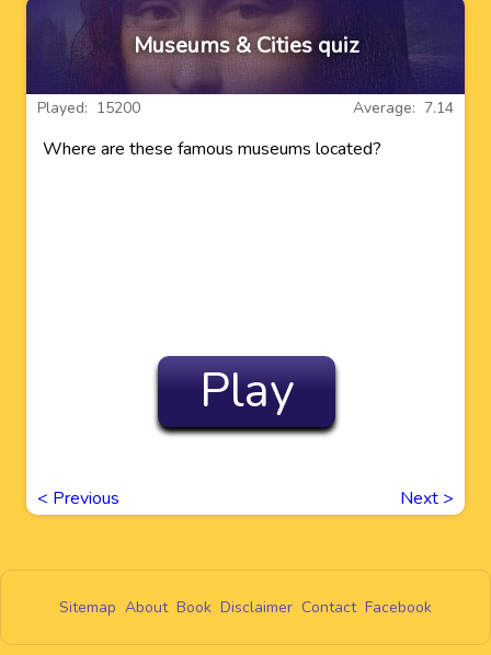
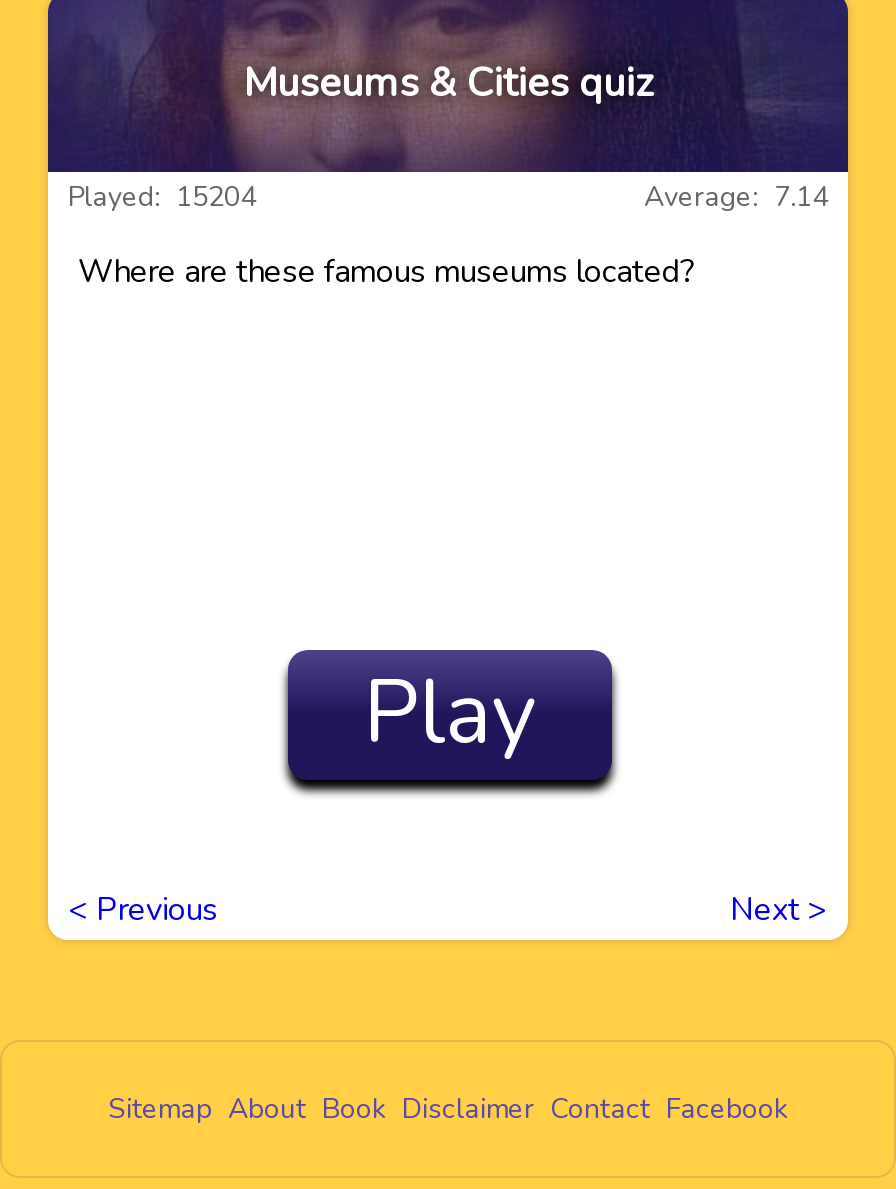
- Played: 15200
+ Played: 15204
